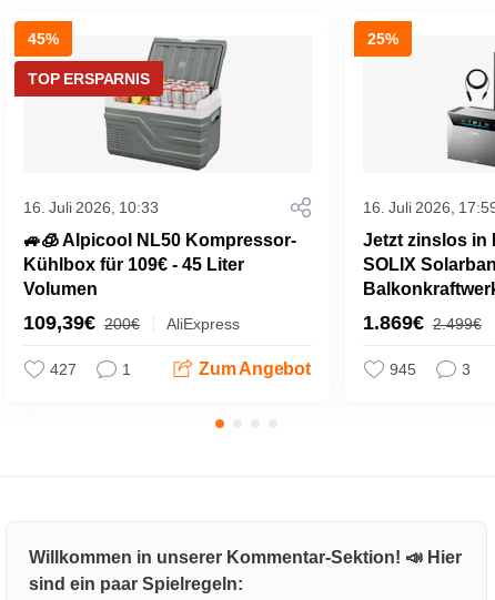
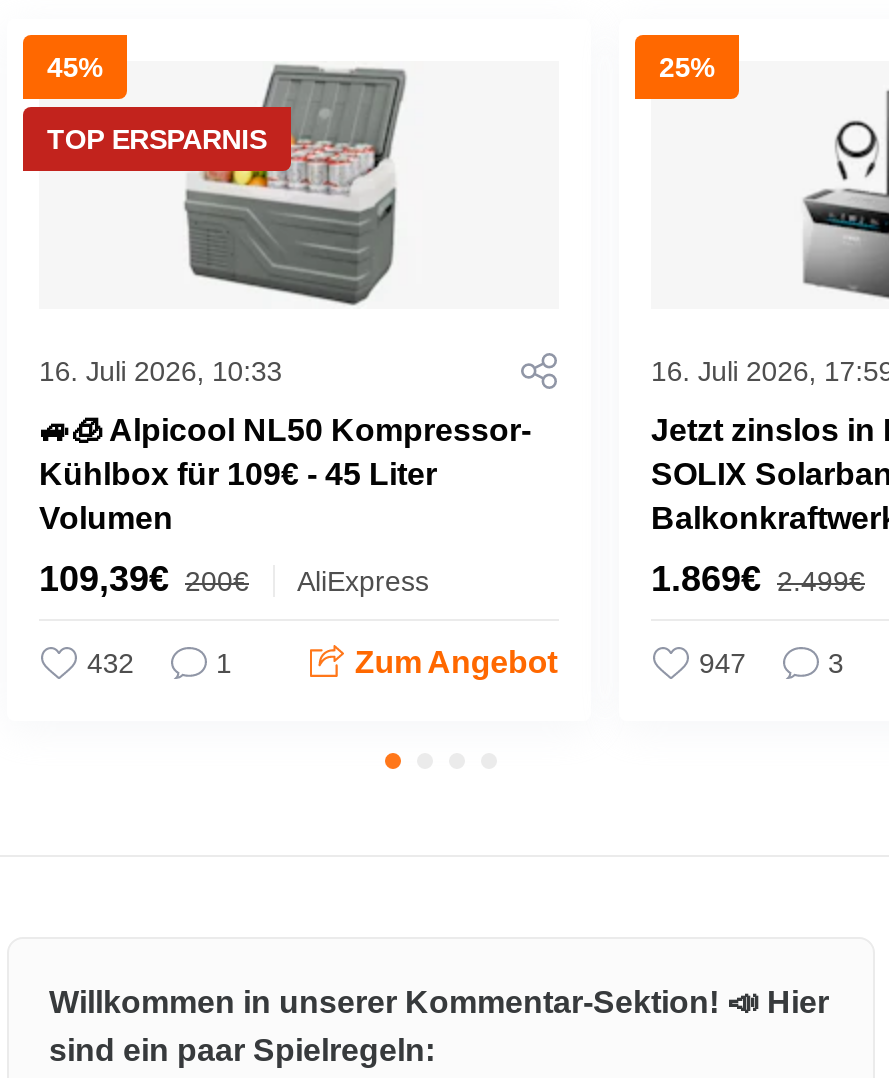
- 427
+ 432

- 945
+ 947
